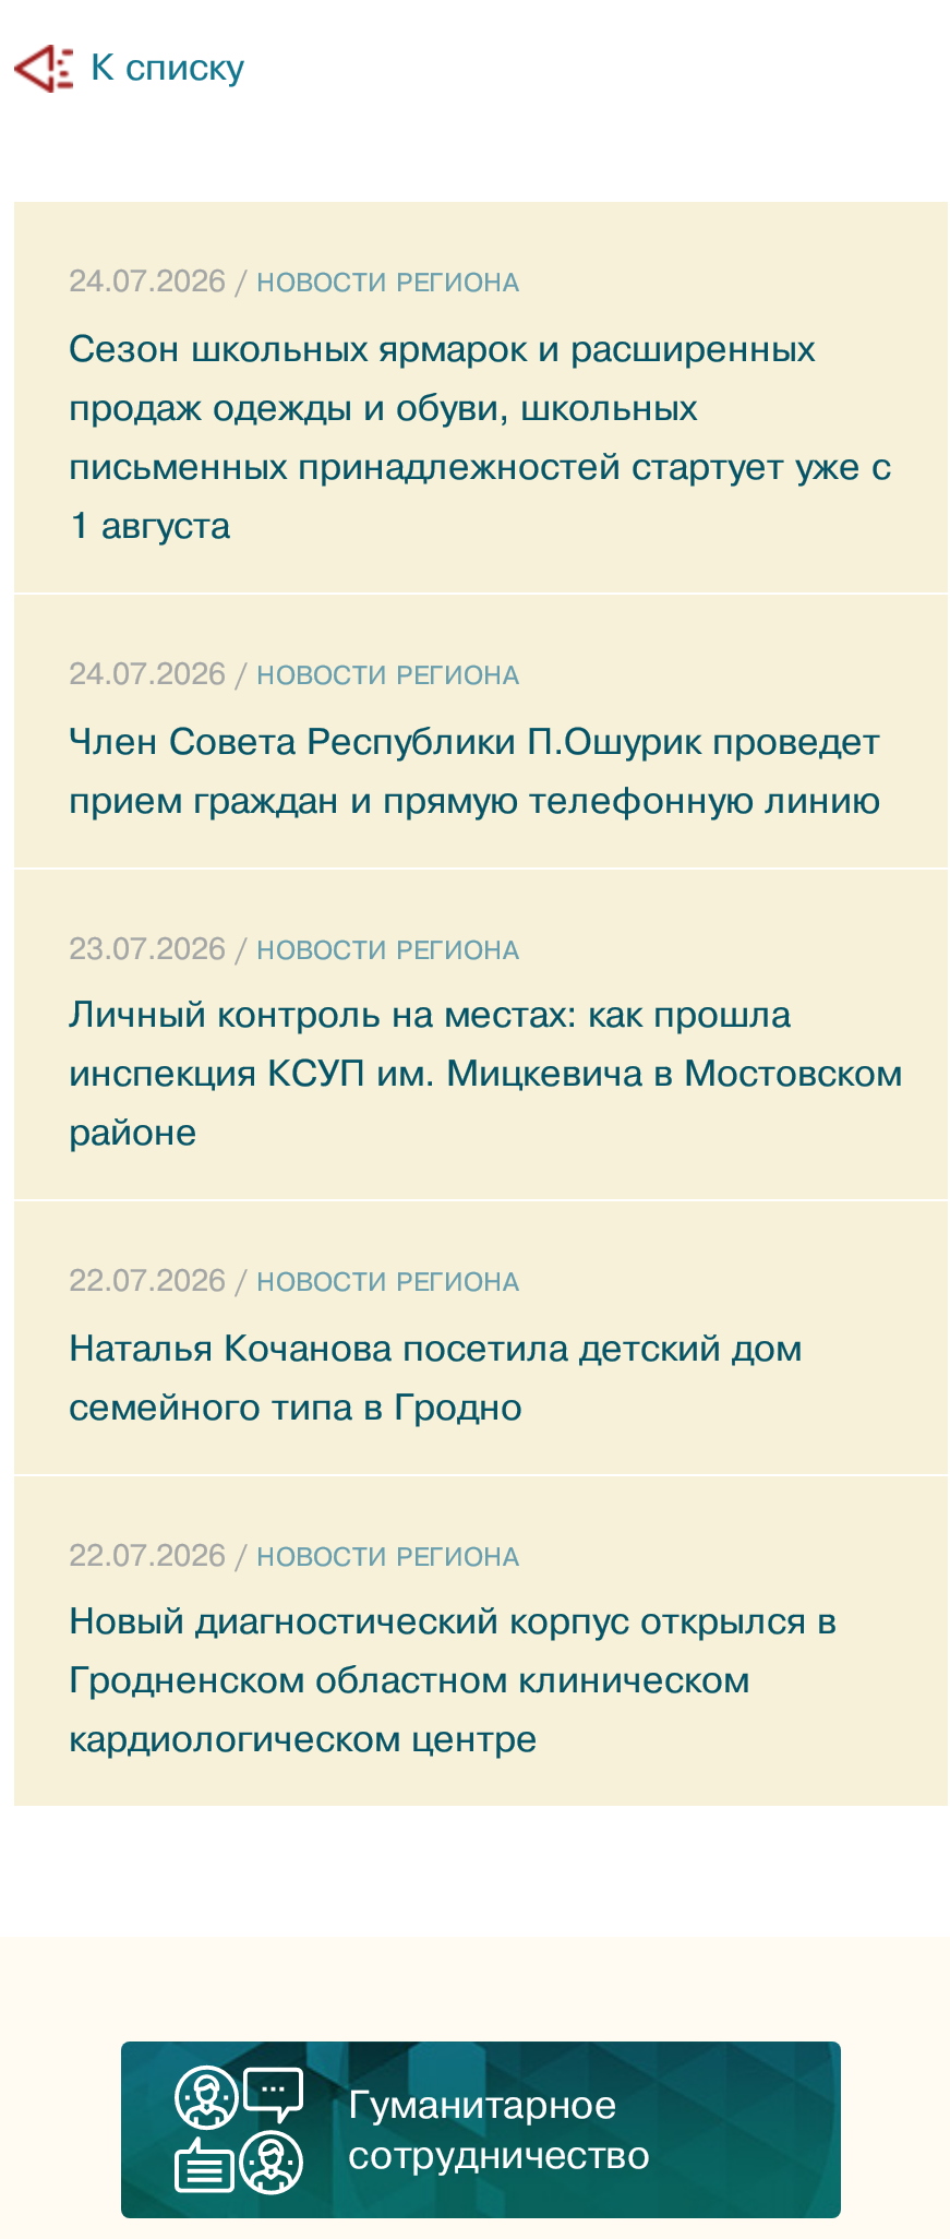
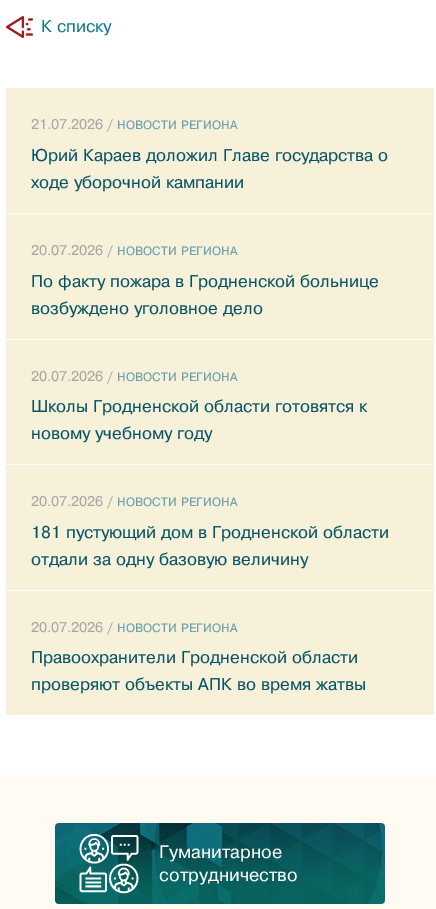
- 24.07.2026 / НОВОСТИ РЕГИОНА
+ 21.07.2026 / НОВОСТИ РЕГИОНА

- Сезон школьных ярмарок и расширенных
- продаж одежды и обуви, школьных
- письменных принадлежностей стартует уже с
- 1 августа
+ Юрий Караев доложил Главе государства о
+ ходе уборочной кампании

- 24.07.2026 / НОВОСТИ РЕГИОНА
+ 20.07.2026 / НОВОСТИ РЕГИОНА

- Член Совета Республики П.Ошурик проведет
- прием граждан и прямую телефонную линию
+ По факту пожара в Гродненской больнице
+ возбуждено уголовное дело

- 23.07.2026 / НОВОСТИ РЕГИОНА
+ 20.07.2026 / НОВОСТИ РЕГИОНА

- Личный контроль на местах: как прошла
- инспекция КСУП им. Мицкевича в Мостовском
- районе
+ Школы Гродненской области готовятся к
+ новому учебному году

- 22.07.2026 / НОВОСТИ РЕГИОНА
+ 20.07.2026 / НОВОСТИ РЕГИОНА

- Наталья Кочанова посетила детский дом
- семейного типа в Гродно
+ 181 пустующий дом в Гродненской области
+ отдали за одну базовую величину

- 22.07.2026 / НОВОСТИ РЕГИОНА
+ 20.07.2026 / НОВОСТИ РЕГИОНА

- Новый диагностический корпус открылся в
- Гродненском областном клиническом
- кардиологическом центре
+ Правоохранители Гродненской области
+ проверяют объекты АПК во время жатвы
